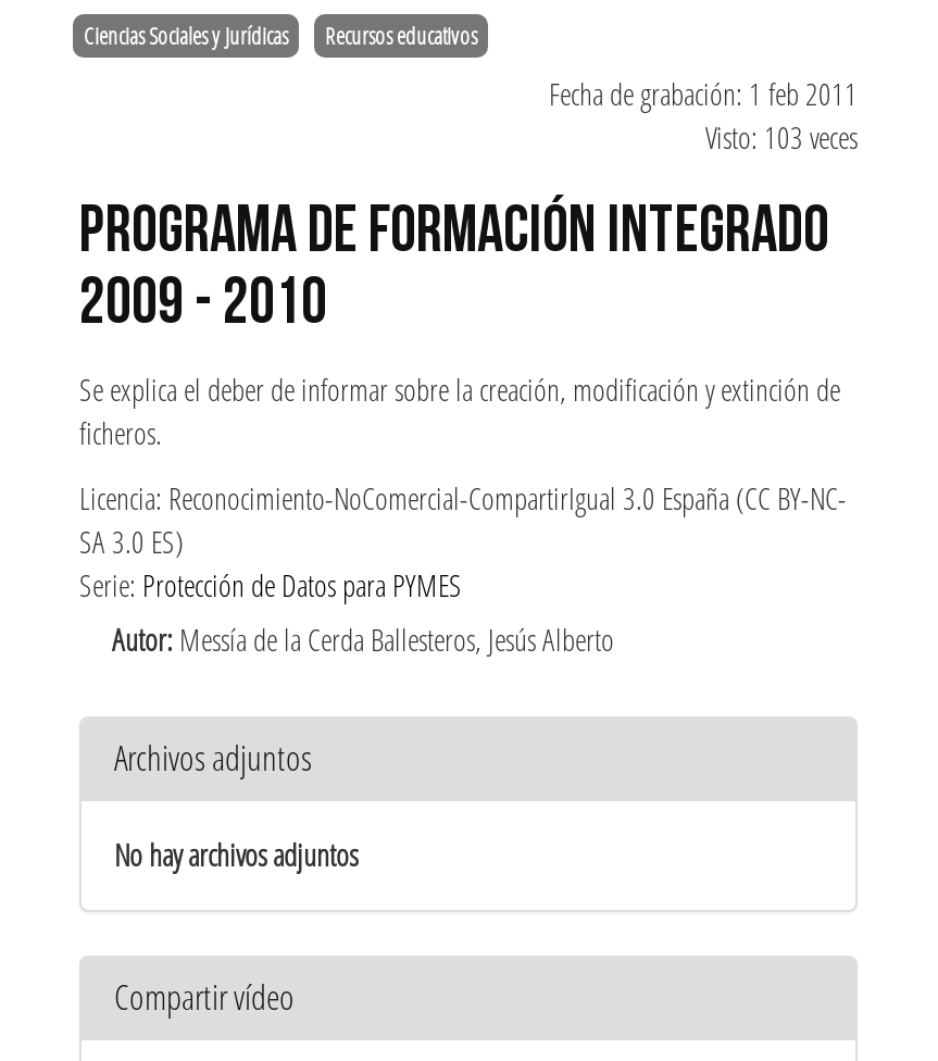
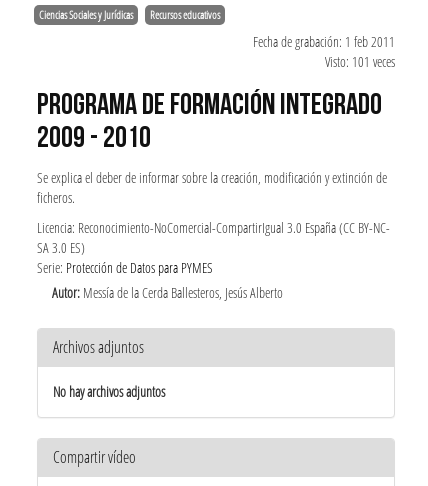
- Visto: 103 veces
+ Visto: 101 veces
